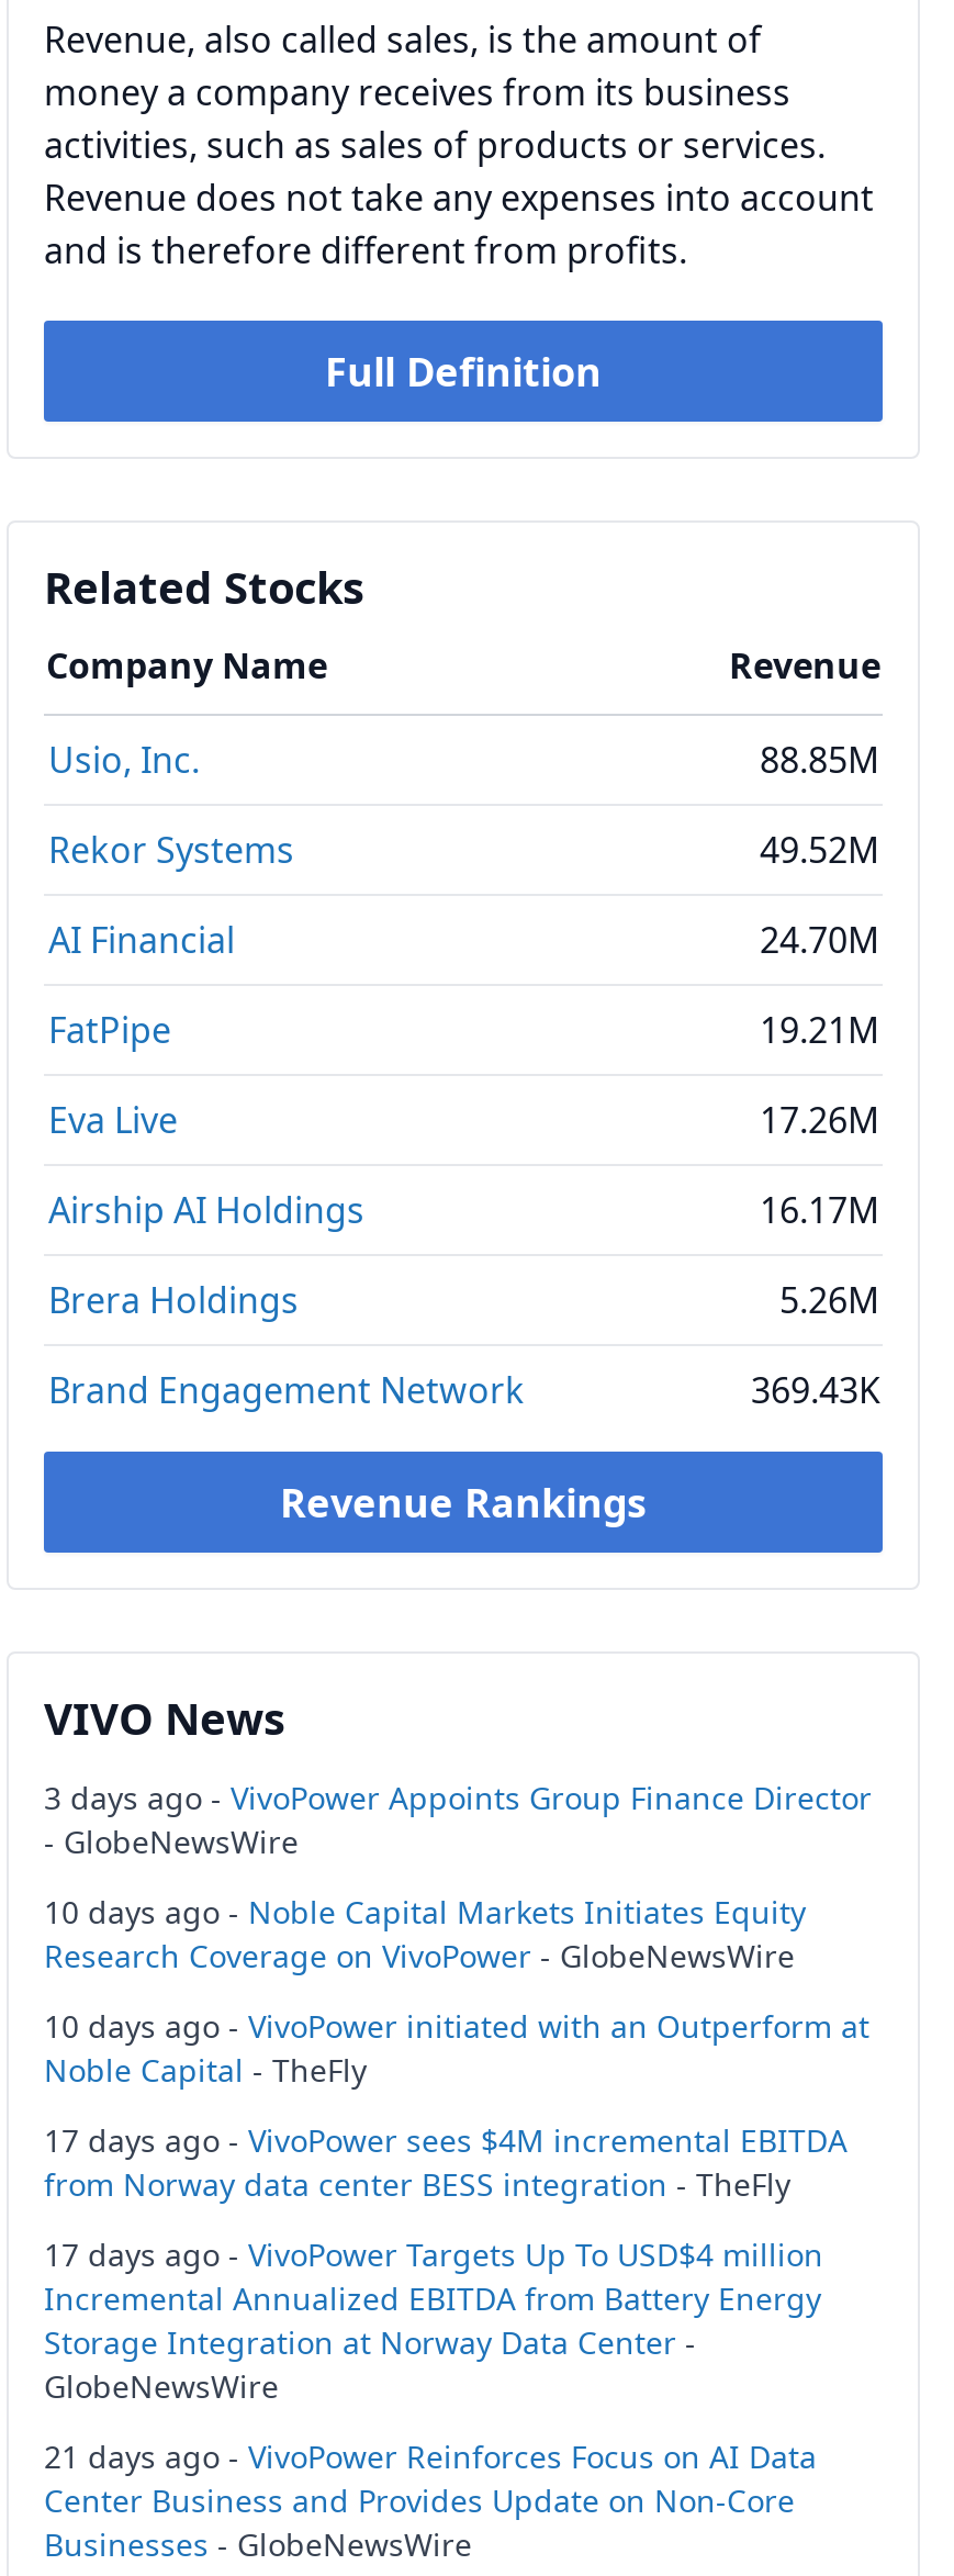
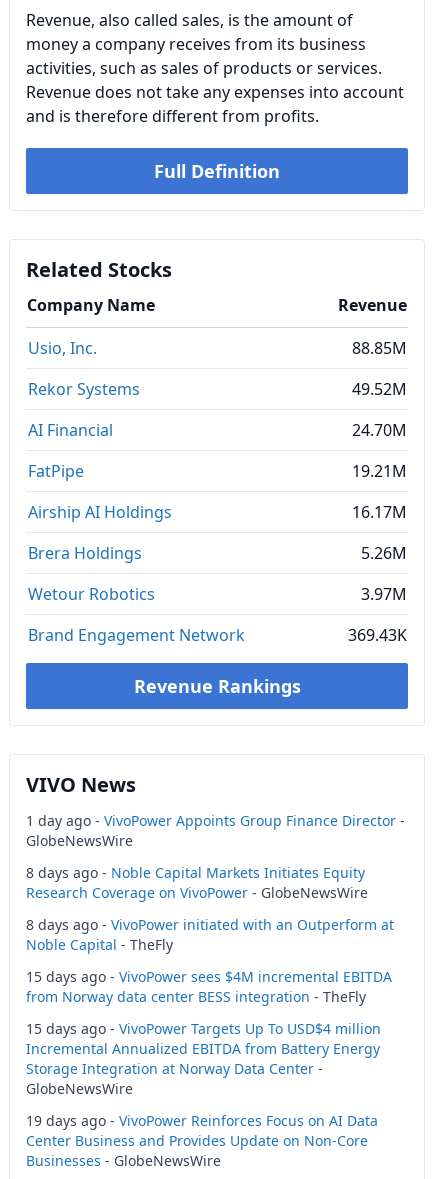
- Eva Live
- 17.26M

moved up: Airship AI Holdings | 16.17M | Brera Holdings | 5.26M

+ Wetour Robotics
+ 3.97M

- 3 days ago - VivoPower Appoints Group Finance Director
- - GlobeNewsWire
+ 1 day ago - VivoPower Appoints Group Finance Director -
+ GlobeNewsWire

- 10 days ago - Noble Capital Markets Initiates Equity
+ 8 days ago - Noble Capital Markets Initiates Equity

- 10 days ago - VivoPower initiated with an Outperform at
+ 8 days ago - VivoPower initiated with an Outperform at

- 17 days ago - VivoPower sees $4M incremental EBITDA
+ 15 days ago - VivoPower sees $4M incremental EBITDA

- 17 days ago - VivoPower Targets Up To USD$4 million
+ 15 days ago - VivoPower Targets Up To USD$4 million

- 21 days ago - VivoPower Reinforces Focus on AI Data
+ 19 days ago - VivoPower Reinforces Focus on AI Data
